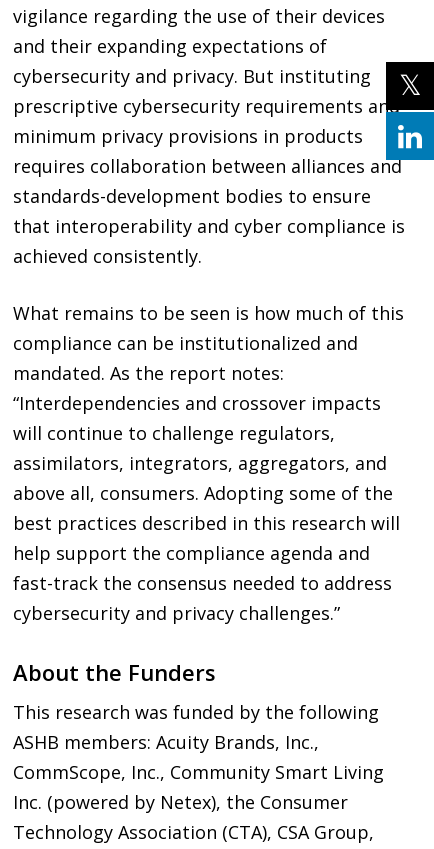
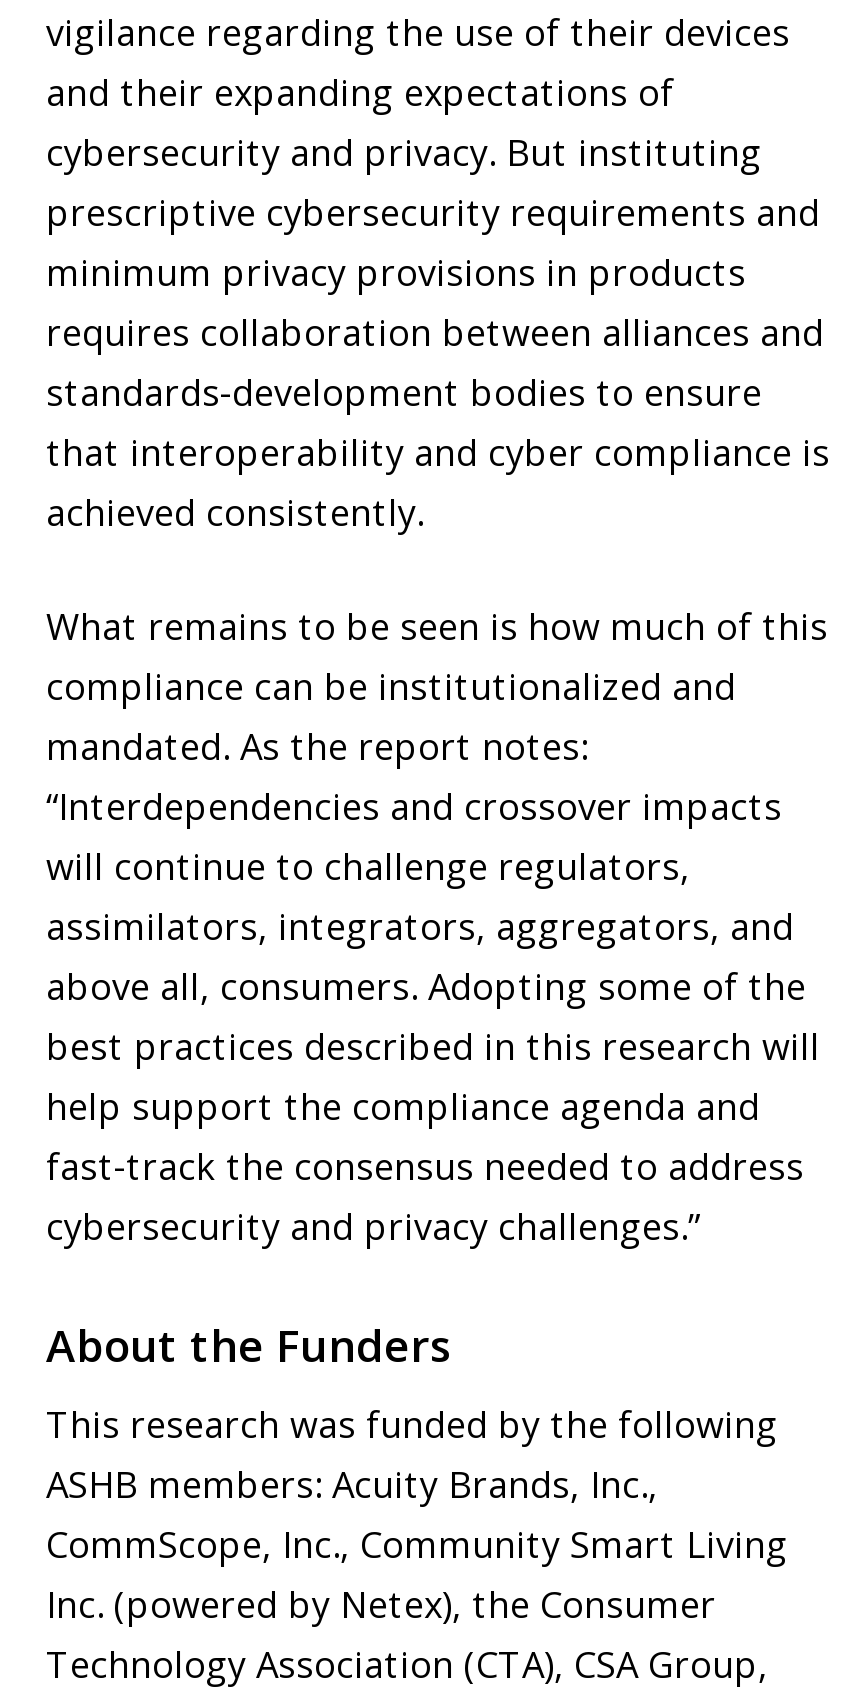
- [image]
